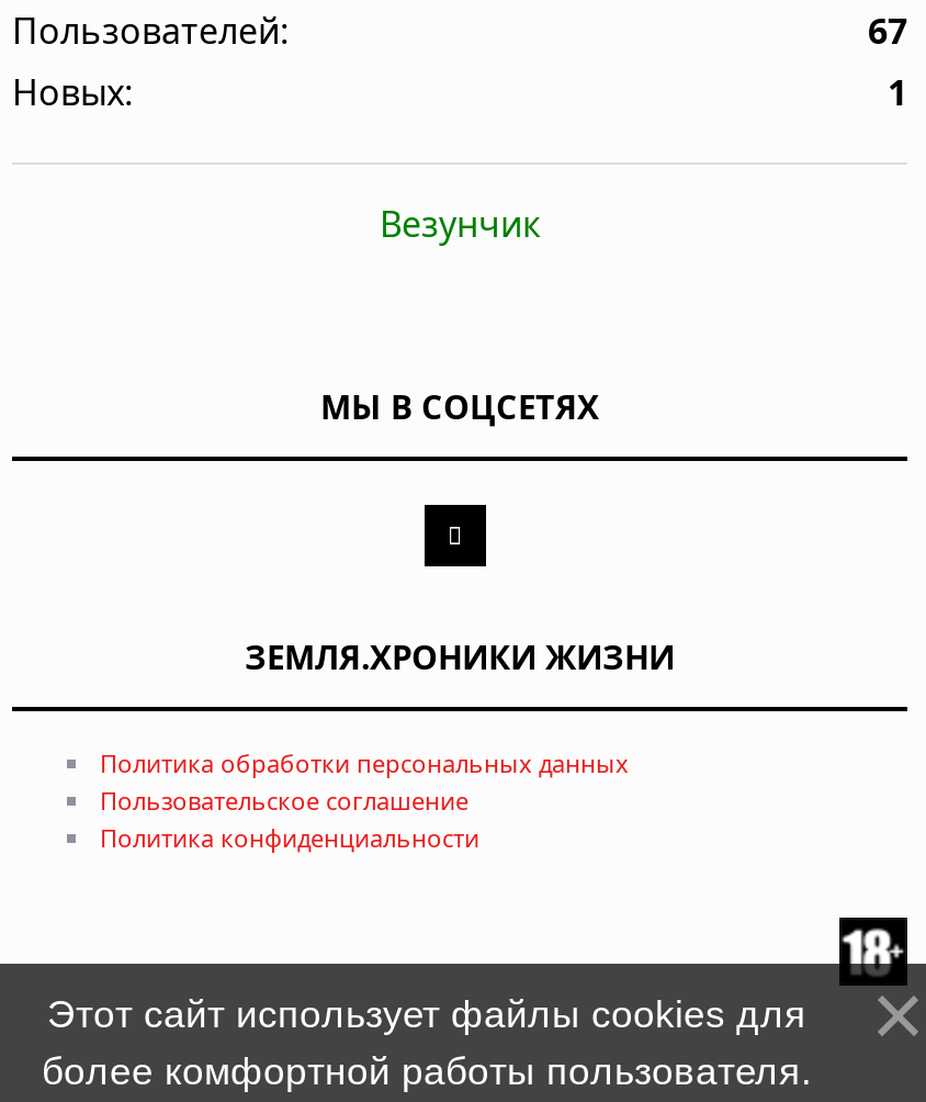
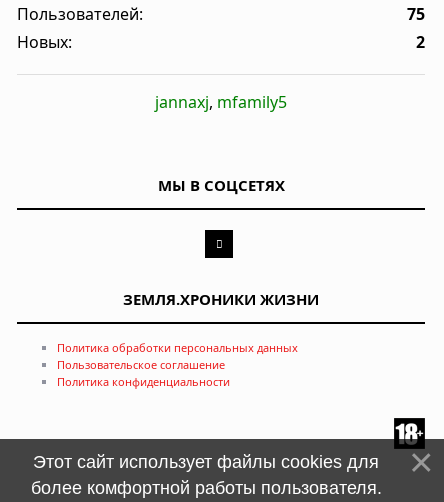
- 67
+ 75

- 1
+ 2

- Везунчик
+ jannaxj, mfamily5
